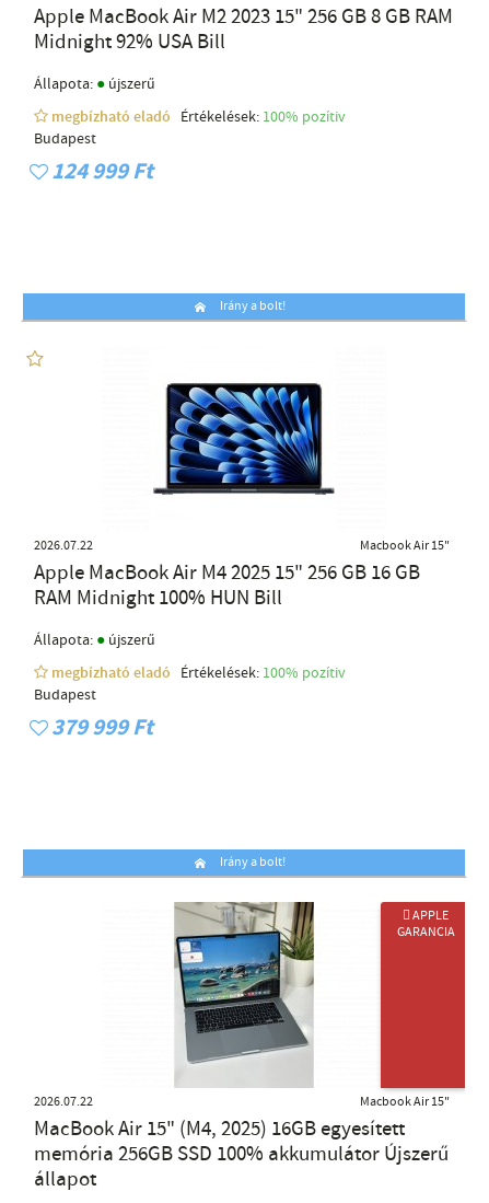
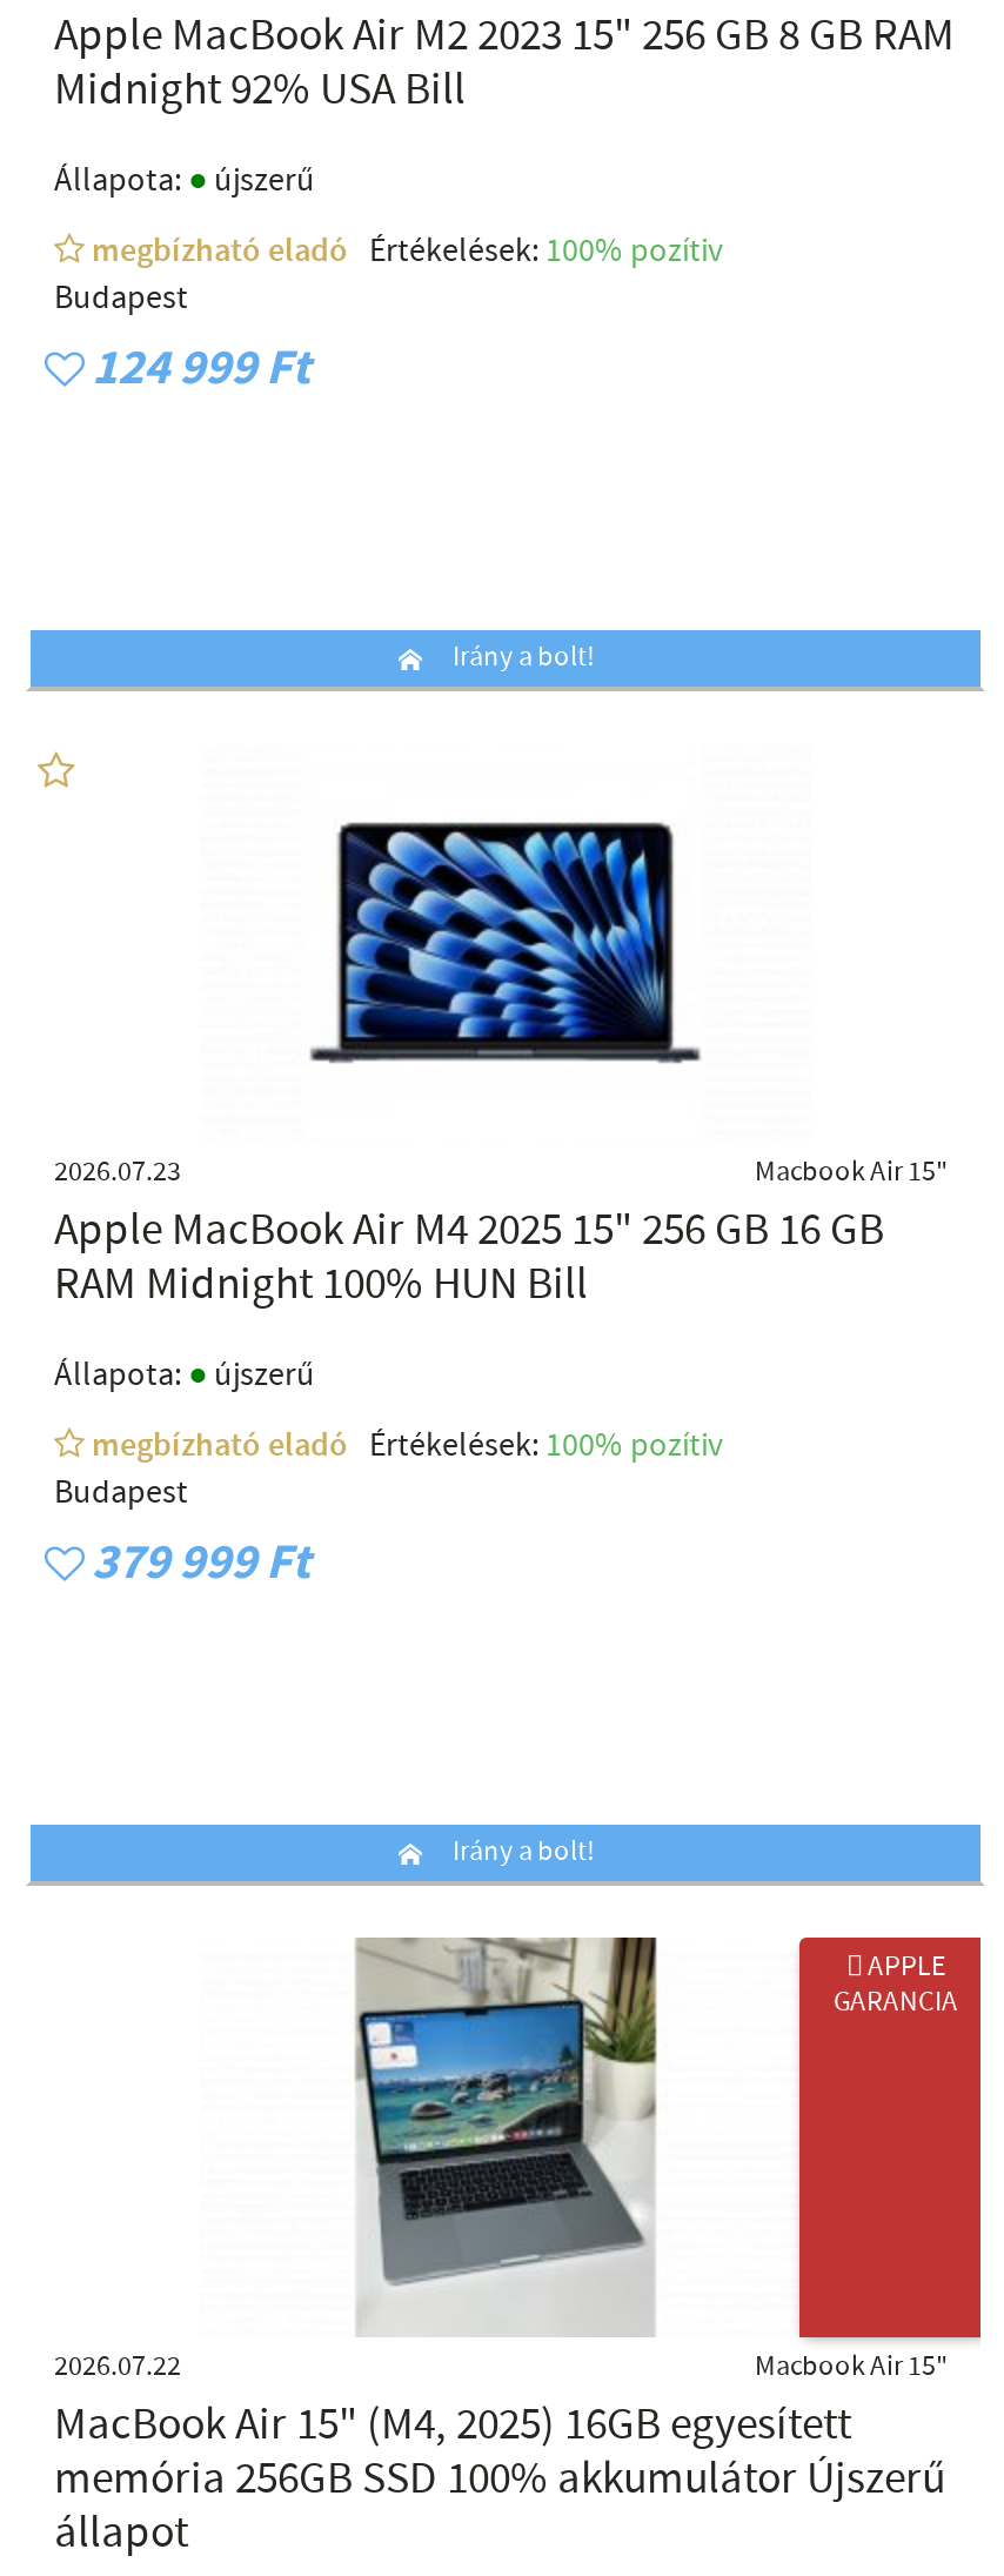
- 2026.07.22
+ 2026.07.23
